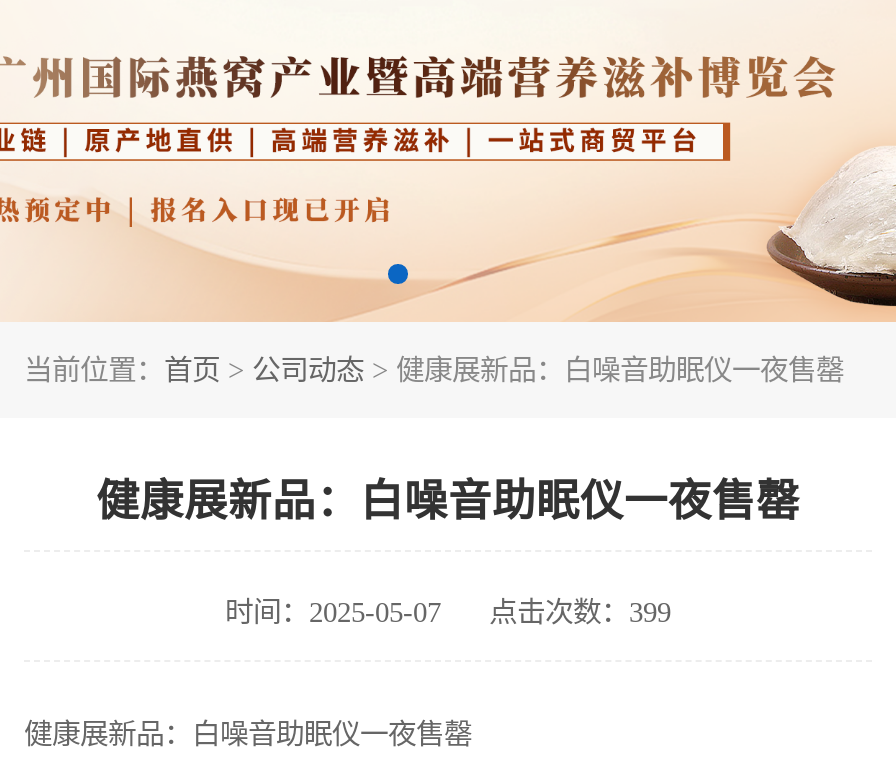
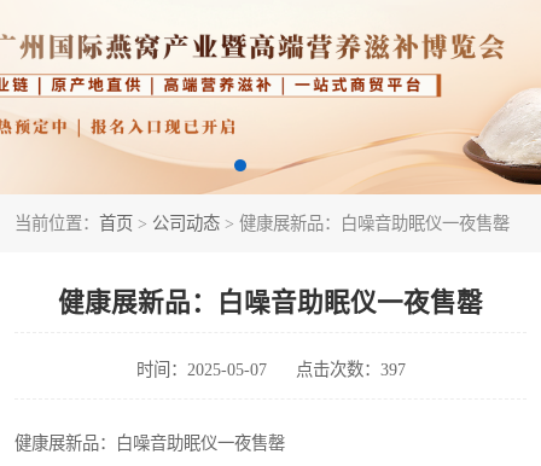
- 时间：2025-05-07 点击次数：399
+ 时间：2025-05-07 点击次数：397
